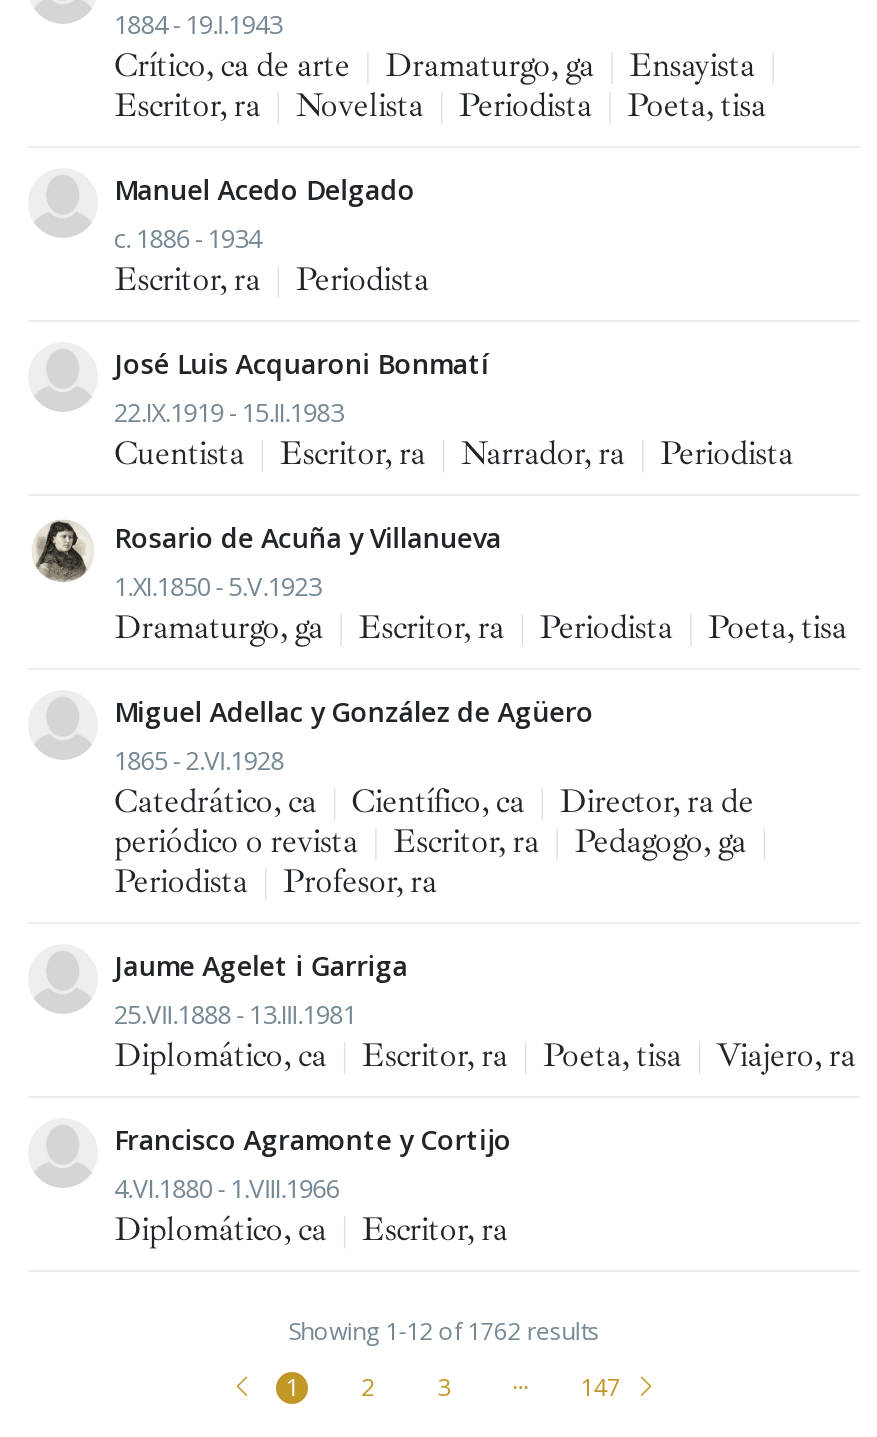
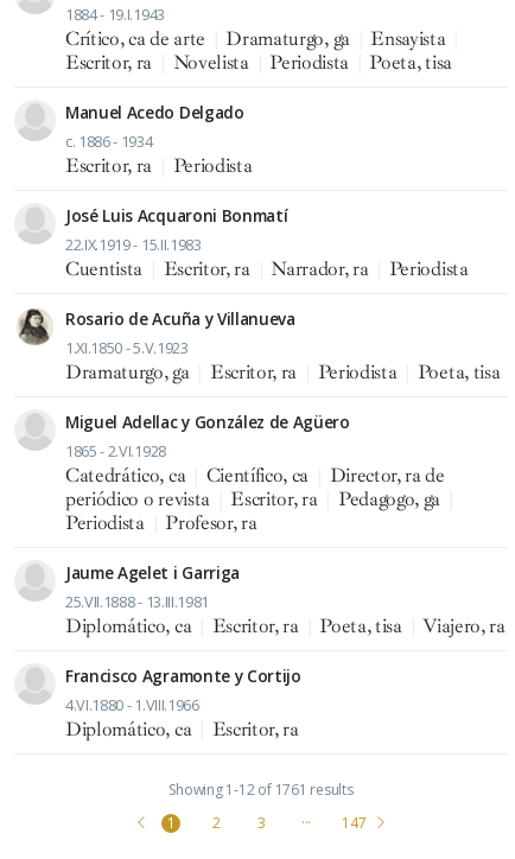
- Showing 1-12 of 1762 results
+ Showing 1-12 of 1761 results
